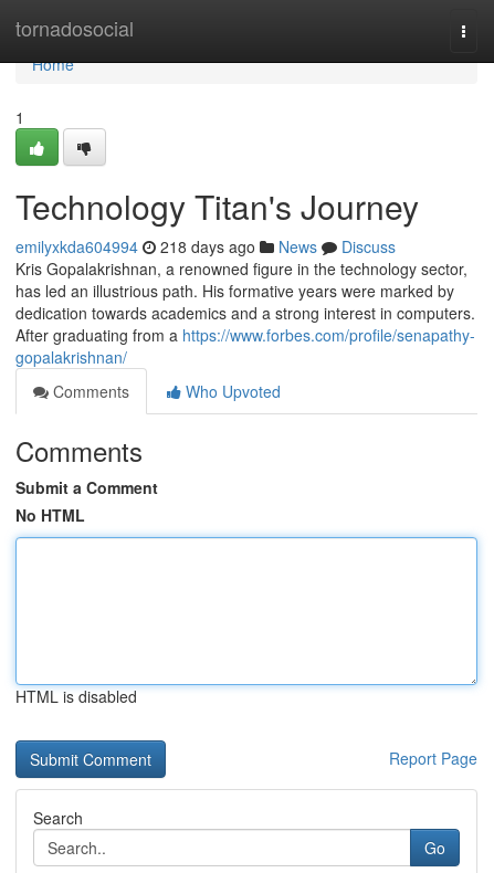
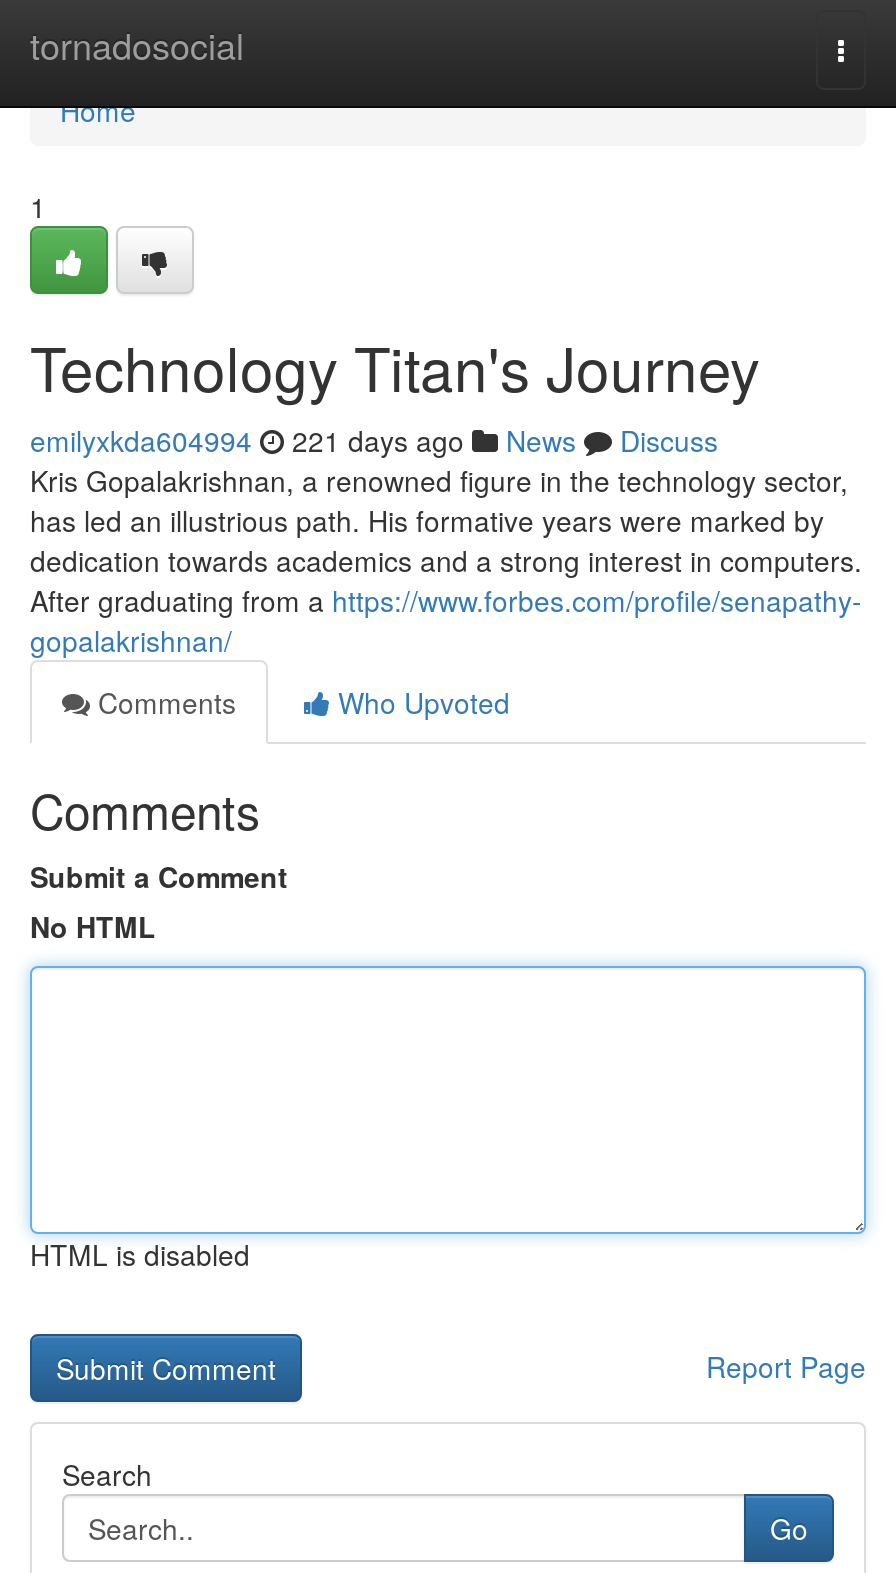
- emilyxkda604994 218 days ago News Discuss
+ emilyxkda604994 221 days ago News Discuss
